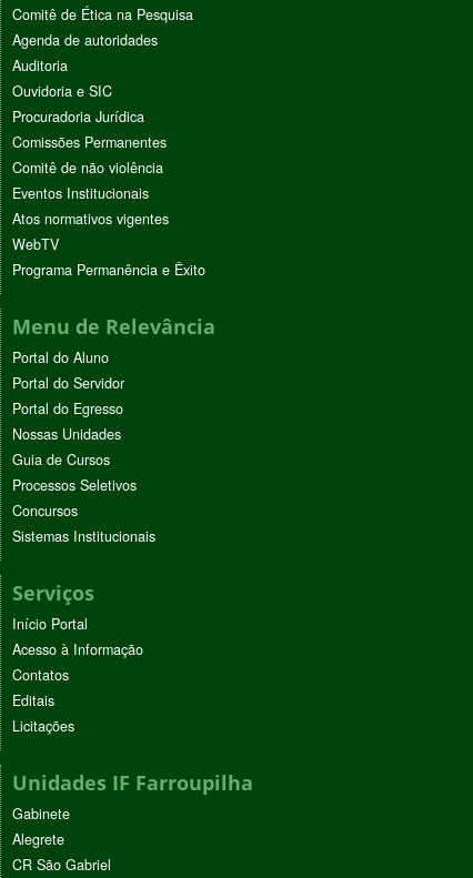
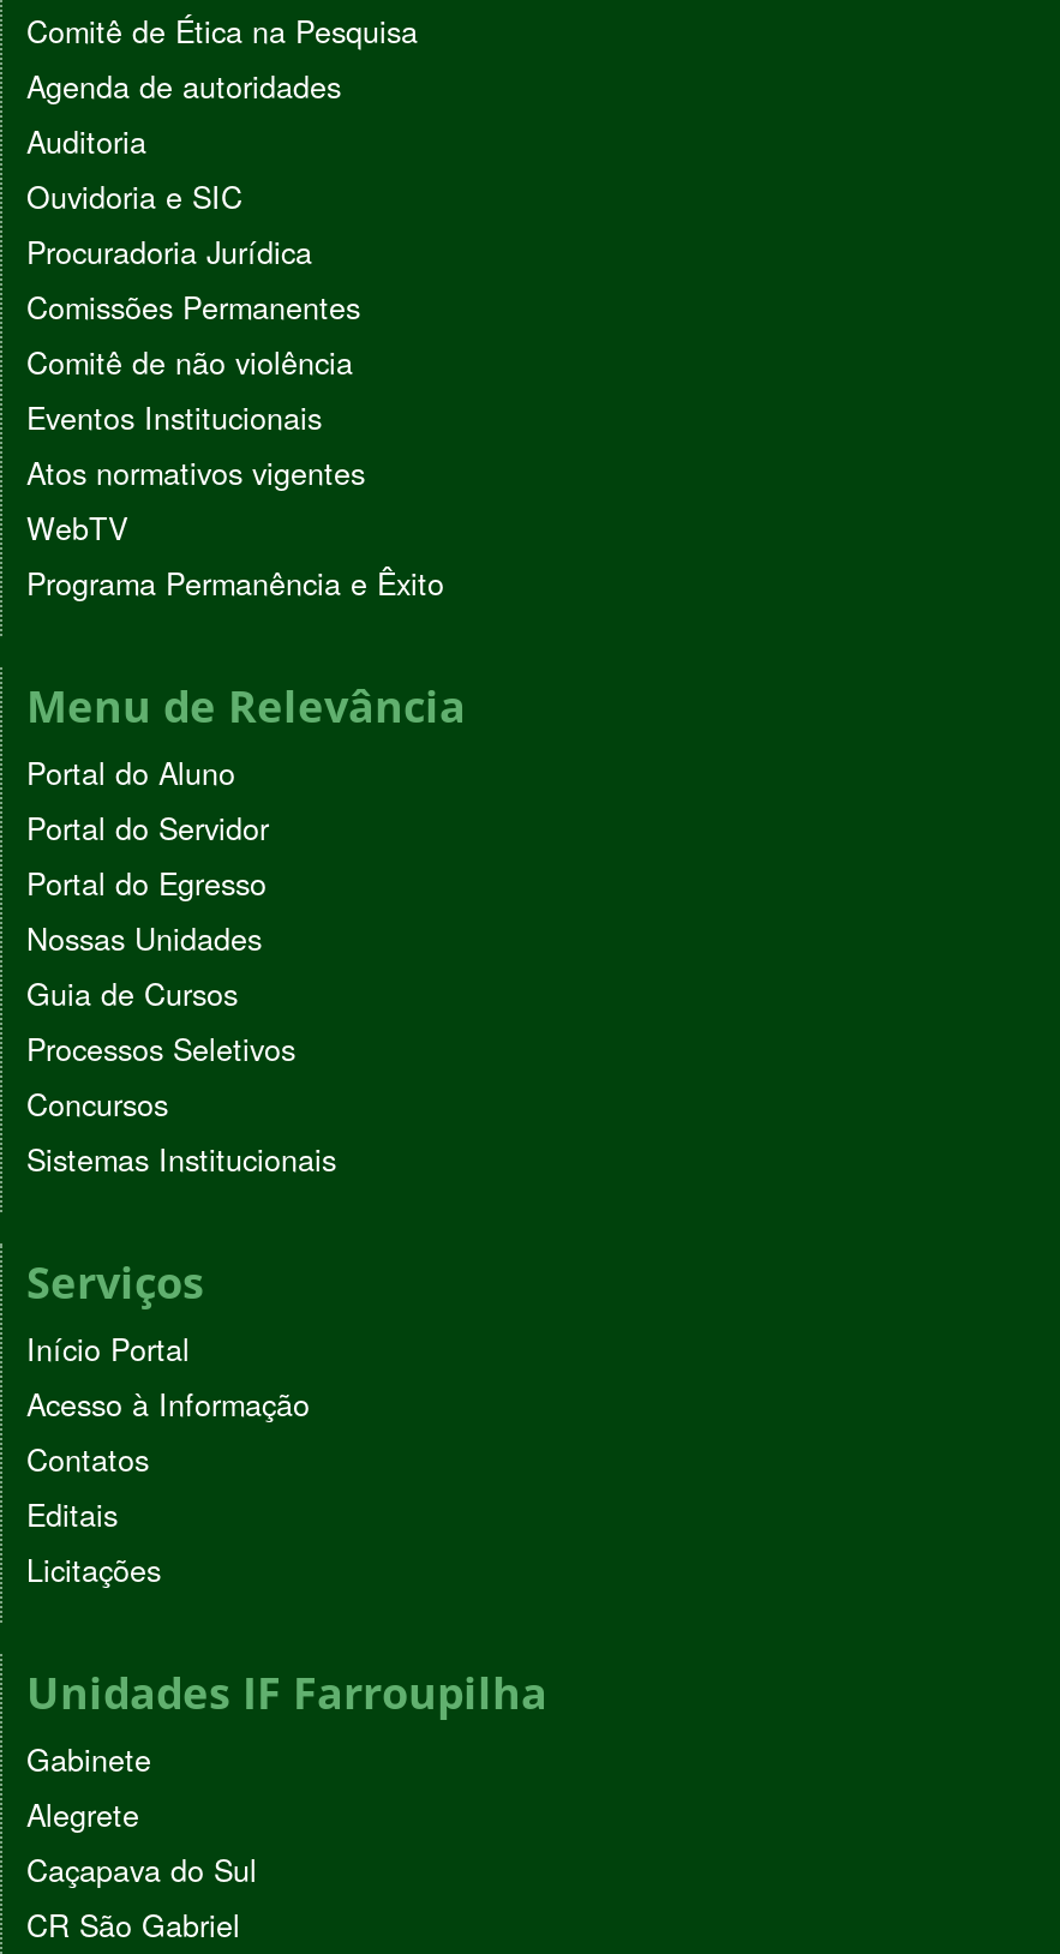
+ Caçapava do Sul
